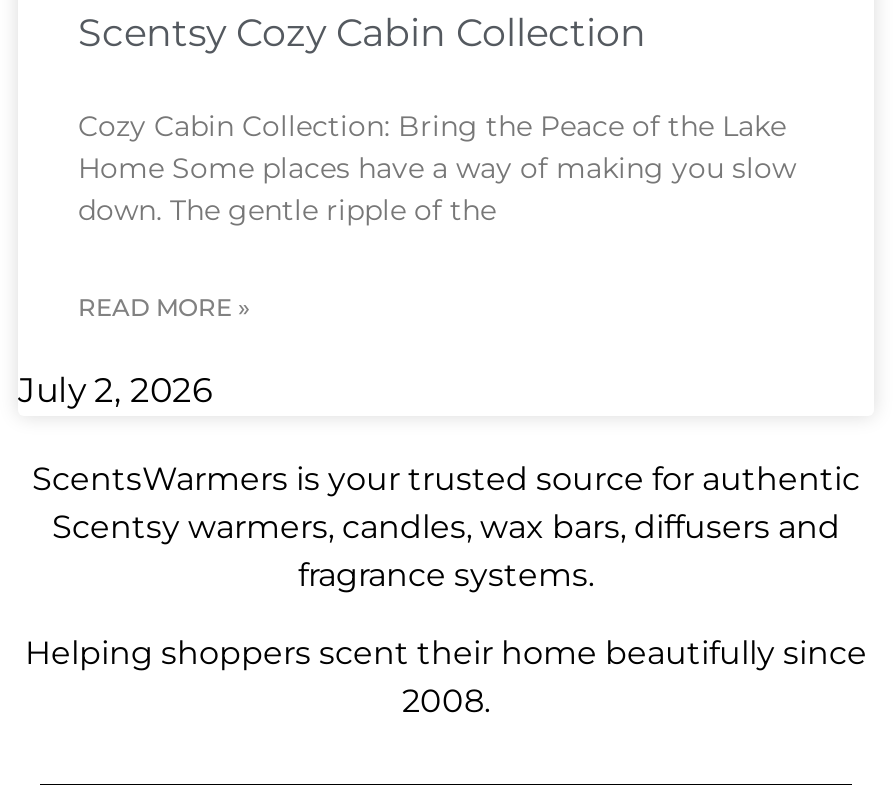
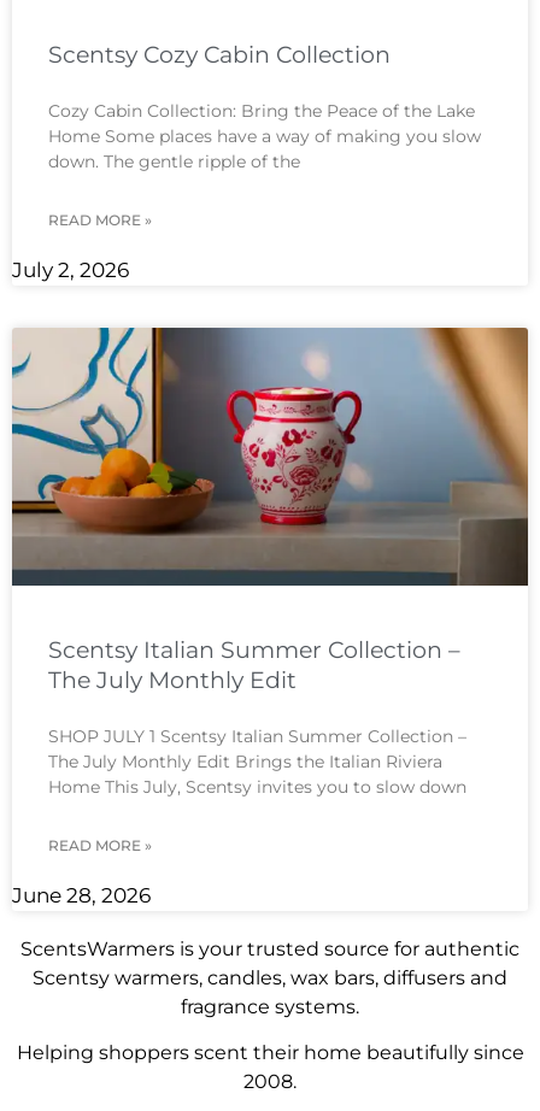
+ [image]

+ Scentsy Italian Summer Collection –
+ The July Monthly Edit
+ SHOP JULY 1 Scentsy Italian Summer Collection –
+ The July Monthly Edit Brings the Italian Riviera
+ Home This July, Scentsy invites you to slow down
+ READ MORE »
+ June 28, 2026
